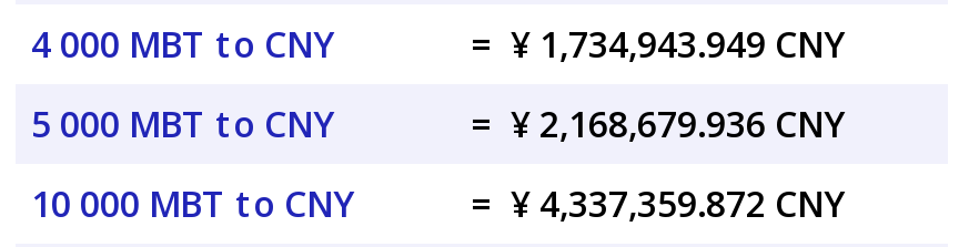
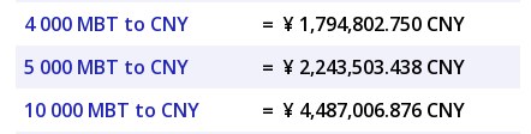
- = ¥ 1,734,943.949 CNY
+ = ¥ 1,794,802.750 CNY

- = ¥ 2,168,679.936 CNY
+ = ¥ 2,243,503.438 CNY

- = ¥ 4,337,359.872 CNY
+ = ¥ 4,487,006.876 CNY
